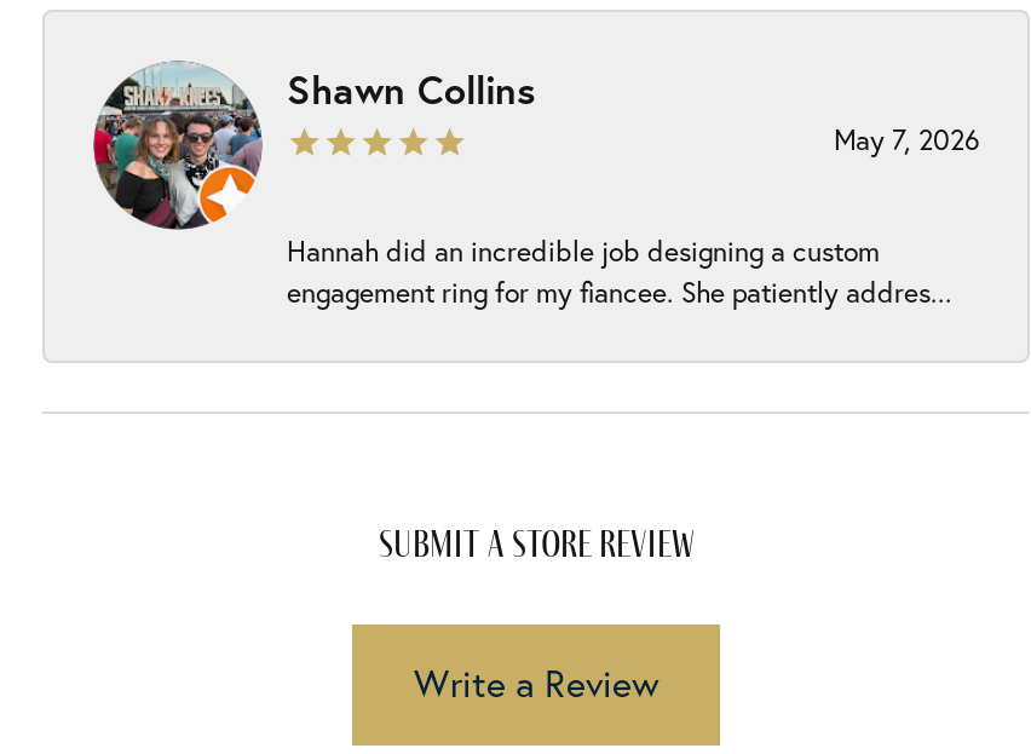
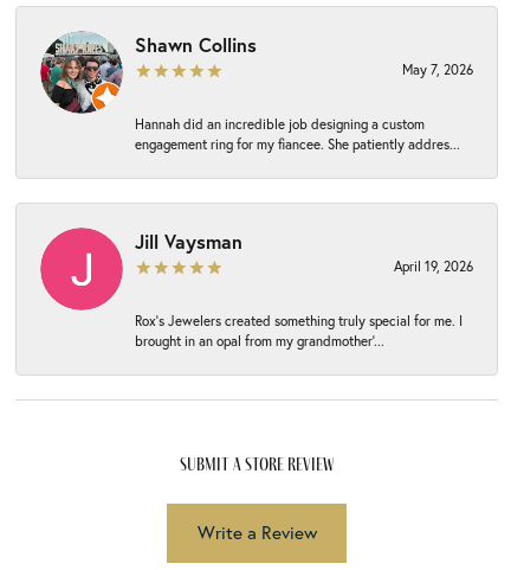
+ [image]
+ Jill Vaysman
+ April 19, 2026
+ Rox’s Jewelers created something truly special for me. I
+ brought in an opal from my grandmother’...
